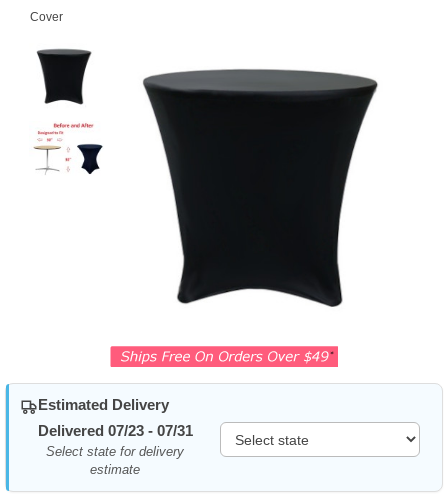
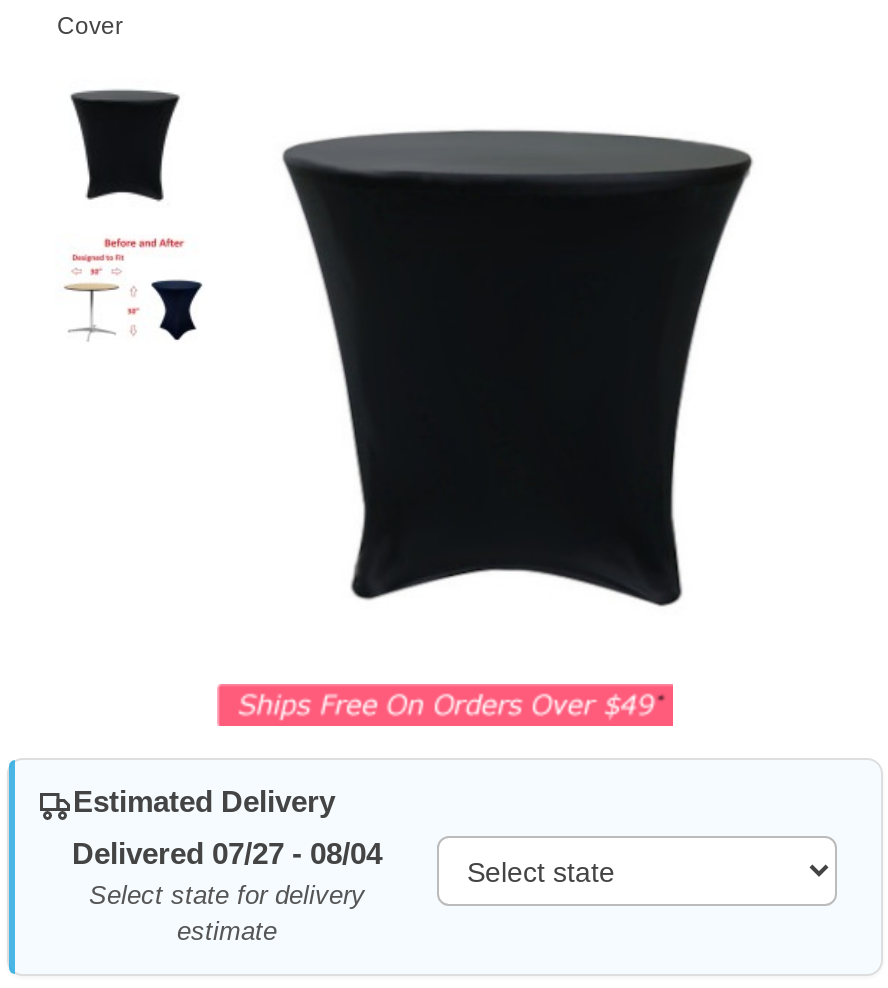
- Delivered 07/23 - 07/31
+ Delivered 07/27 - 08/04
